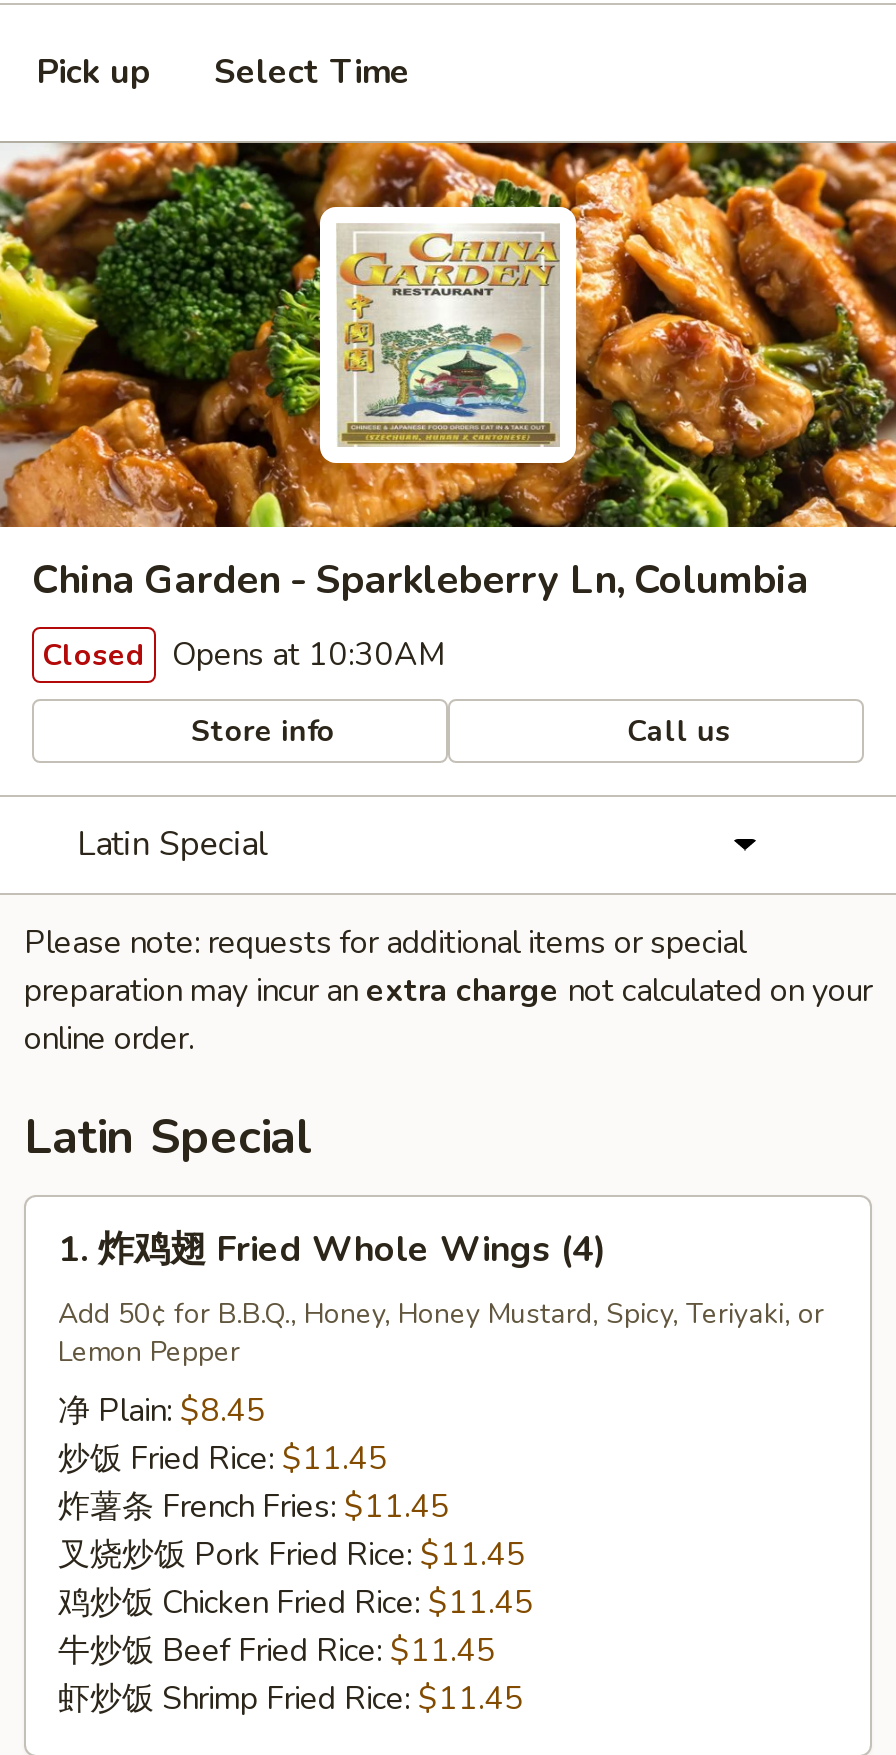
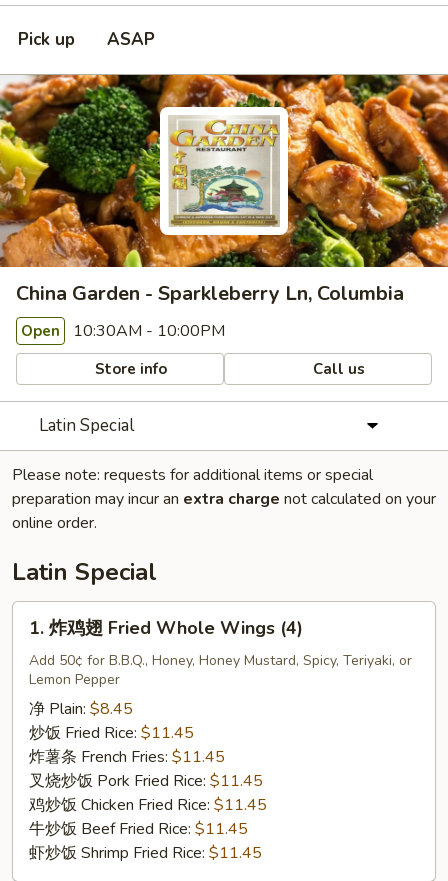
- Select Time
+ ASAP

- Closed Opens at 10:30AM
+ Open 10:30AM - 10:00PM
